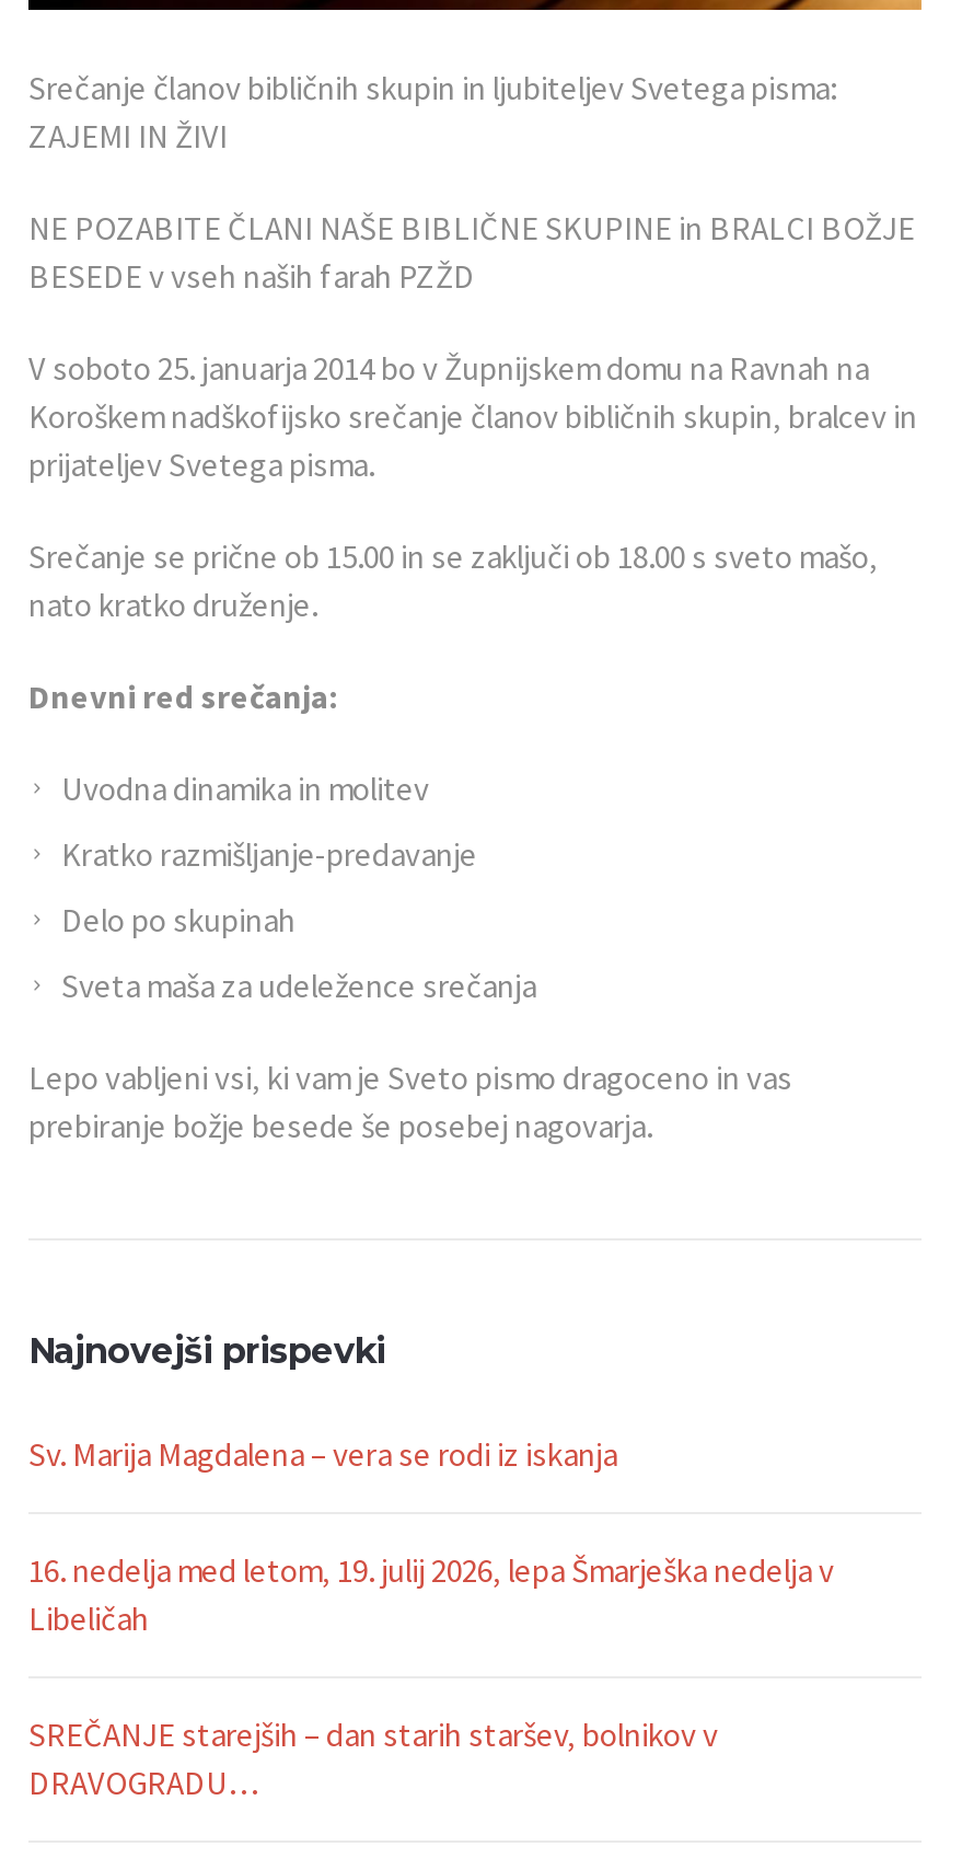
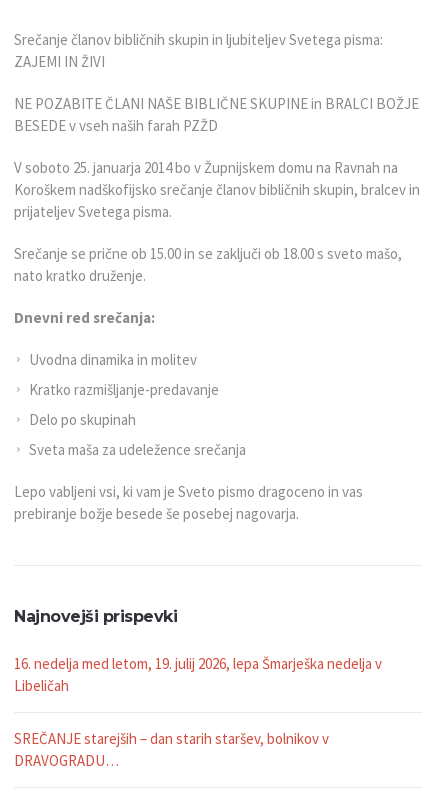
- Sv. Marija Magdalena – vera se rodi iz iskanja
